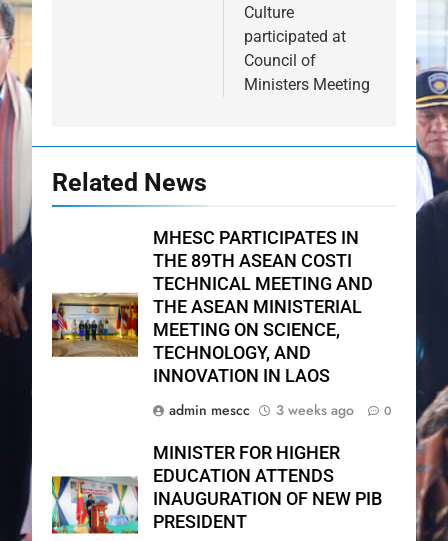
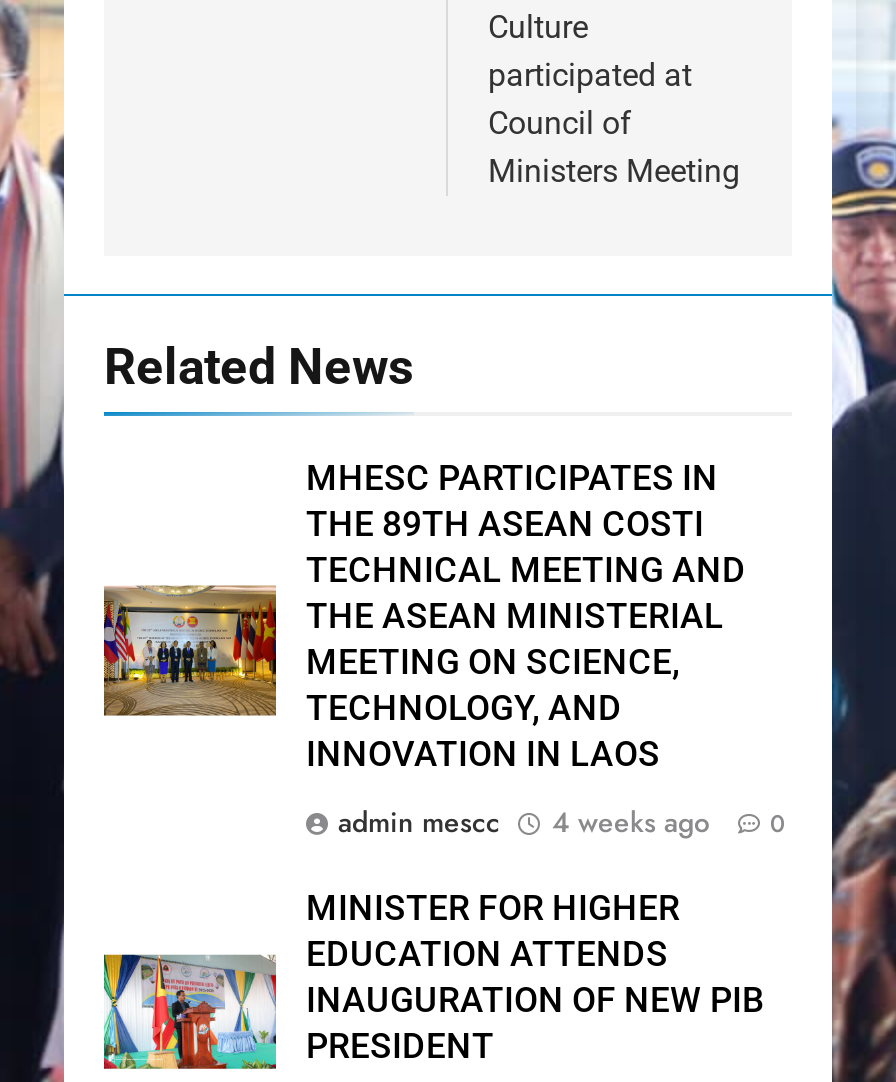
- admin mescc 3 weeks ago 0
+ admin mescc 4 weeks ago 0
